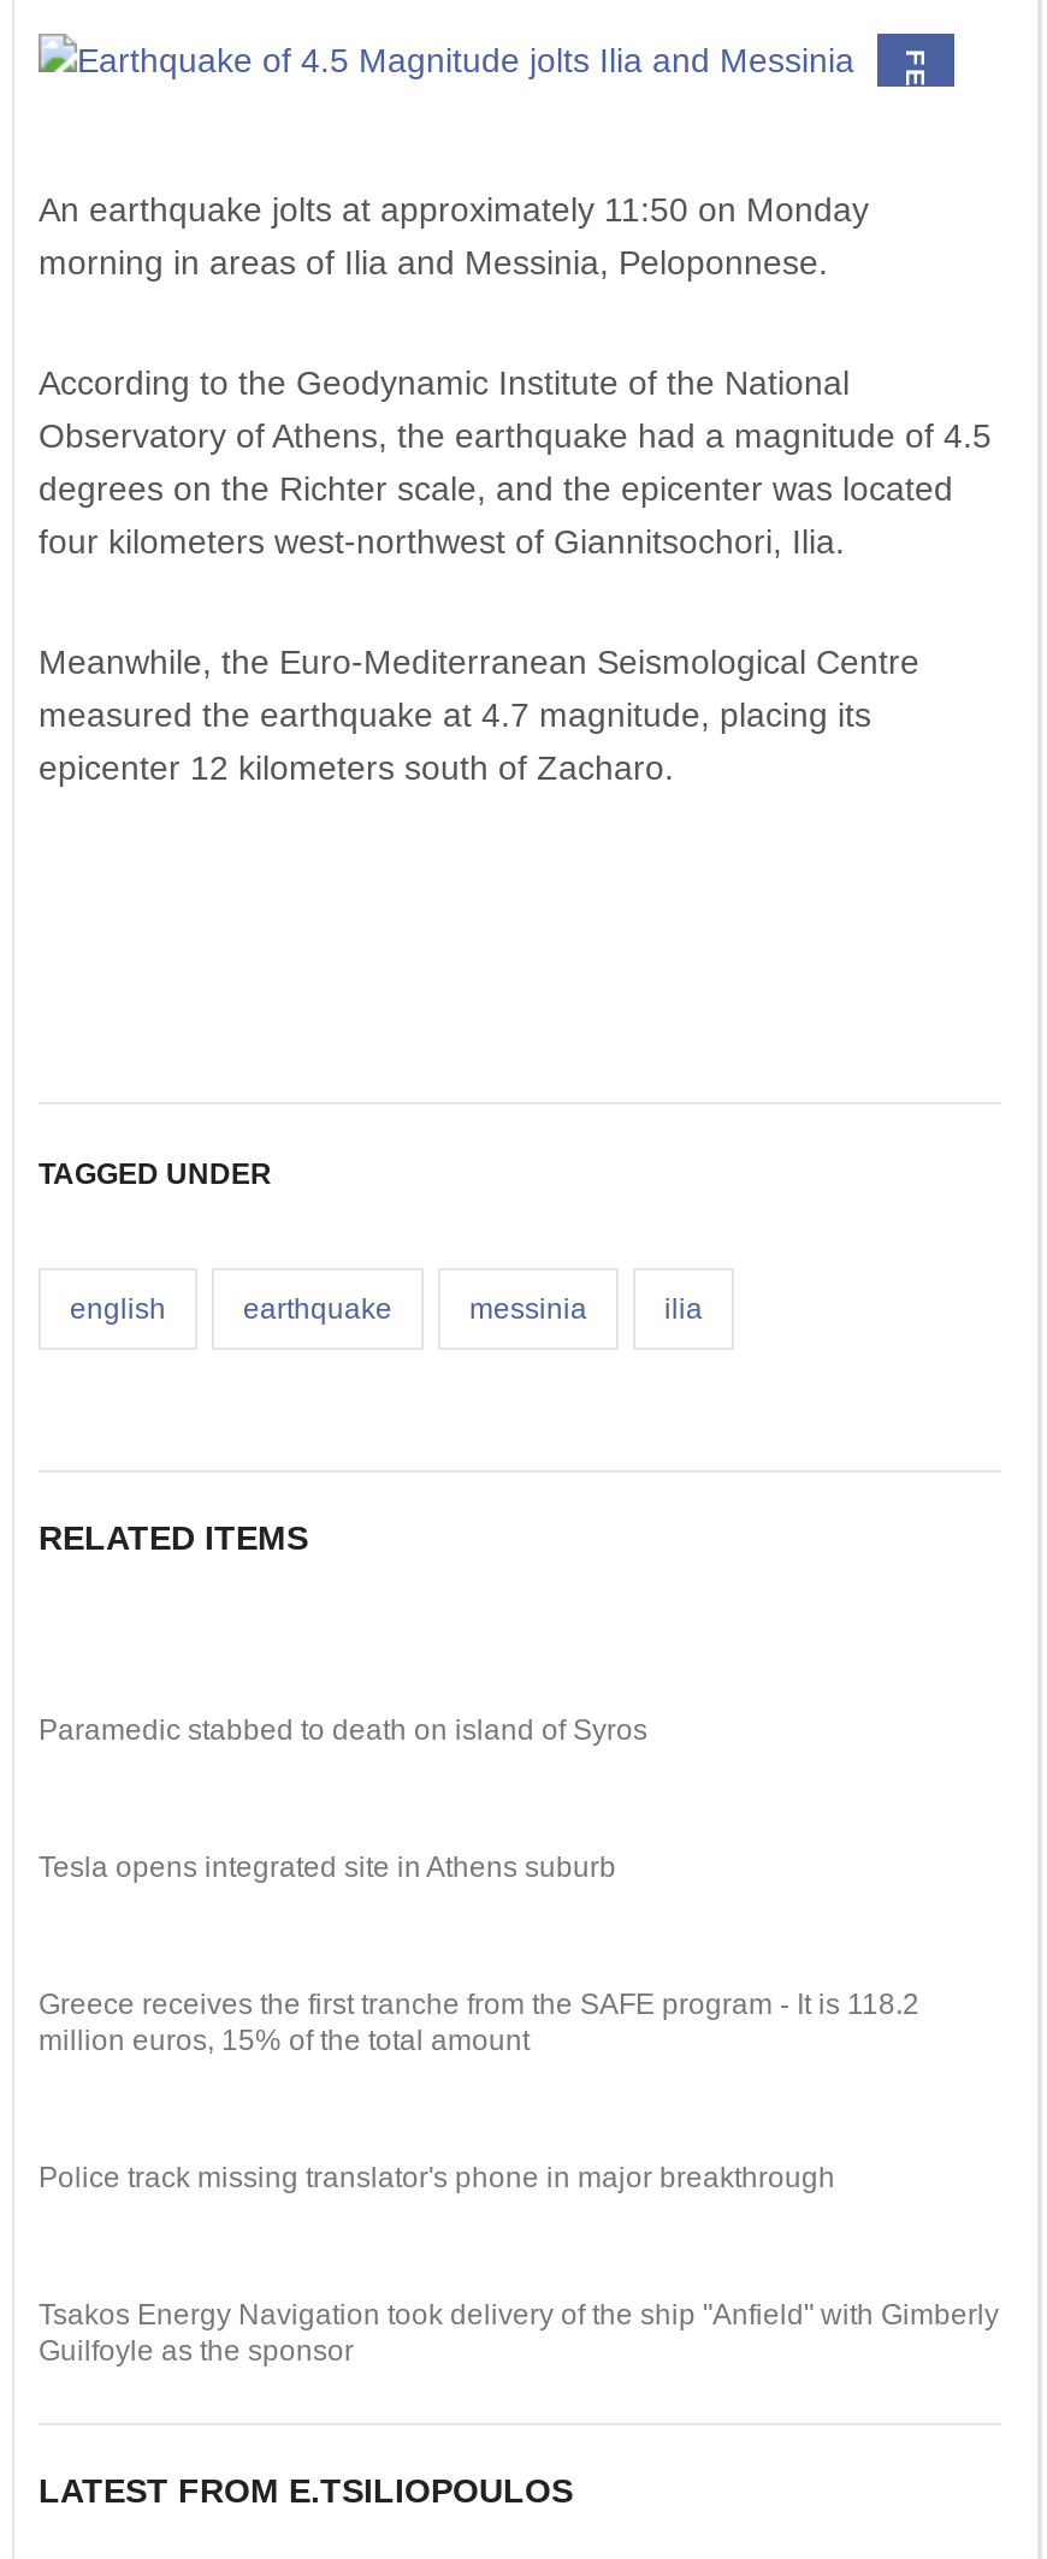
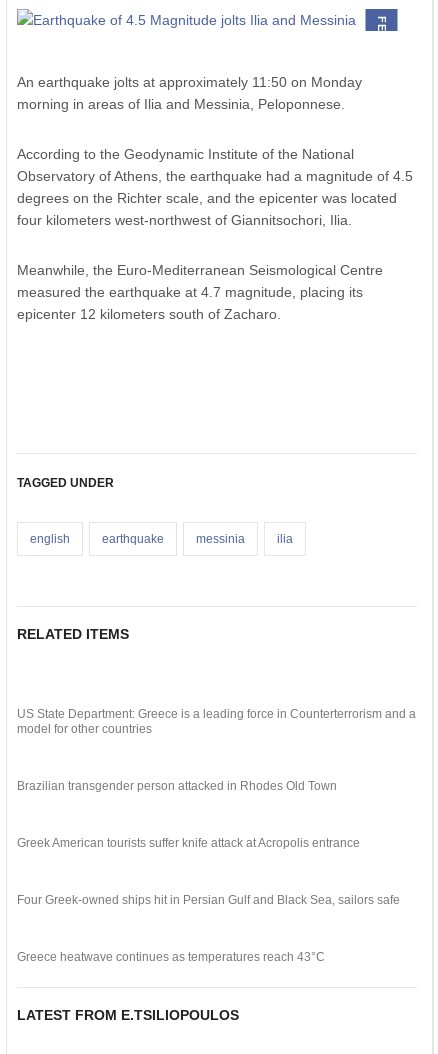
- Paramedic stabbed to death on island of Syros
+ US State Department: Greece is a leading force in Counterterrorism and a
+ model for other countries

- Tesla opens integrated site in Athens suburb
+ Brazilian transgender person attacked in Rhodes Old Town

- Greece receives the first tranche from the SAFE program - It is 118.2
- million euros, 15% of the total amount
+ Greek American tourists suffer knife attack at Acropolis entrance

- Police track missing translator's phone in major breakthrough
+ Four Greek-owned ships hit in Persian Gulf and Black Sea, sailors safe

- Tsakos Energy Navigation took delivery of the ship "Anfield" with Gimberly
- Guilfoyle as the sponsor
+ Greece heatwave continues as temperatures reach 43°C
